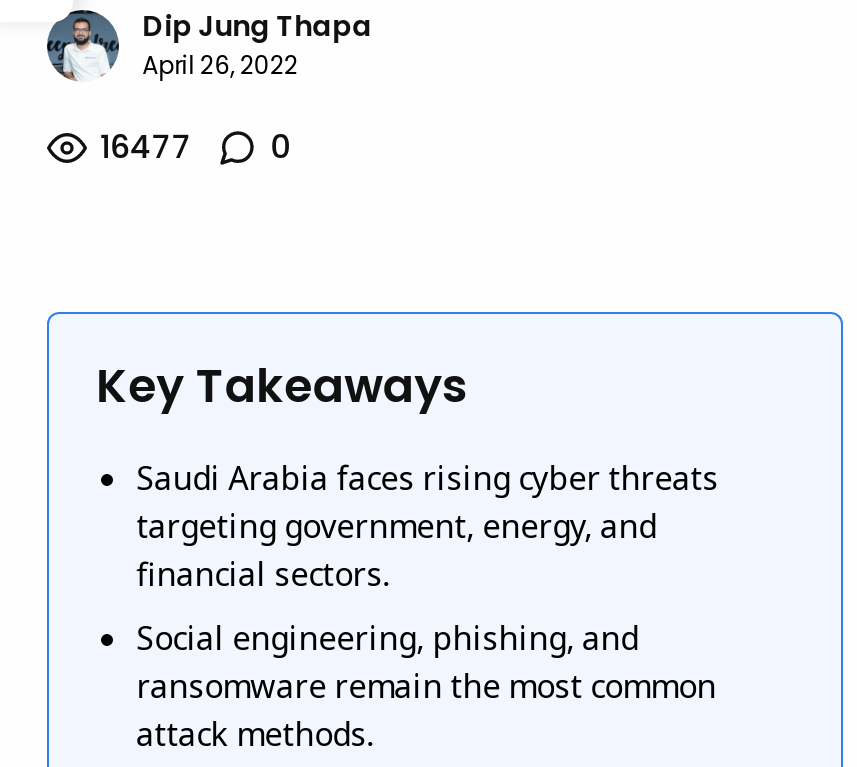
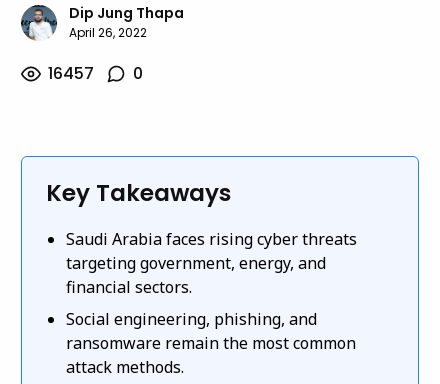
- 16477 0
+ 16457 0
